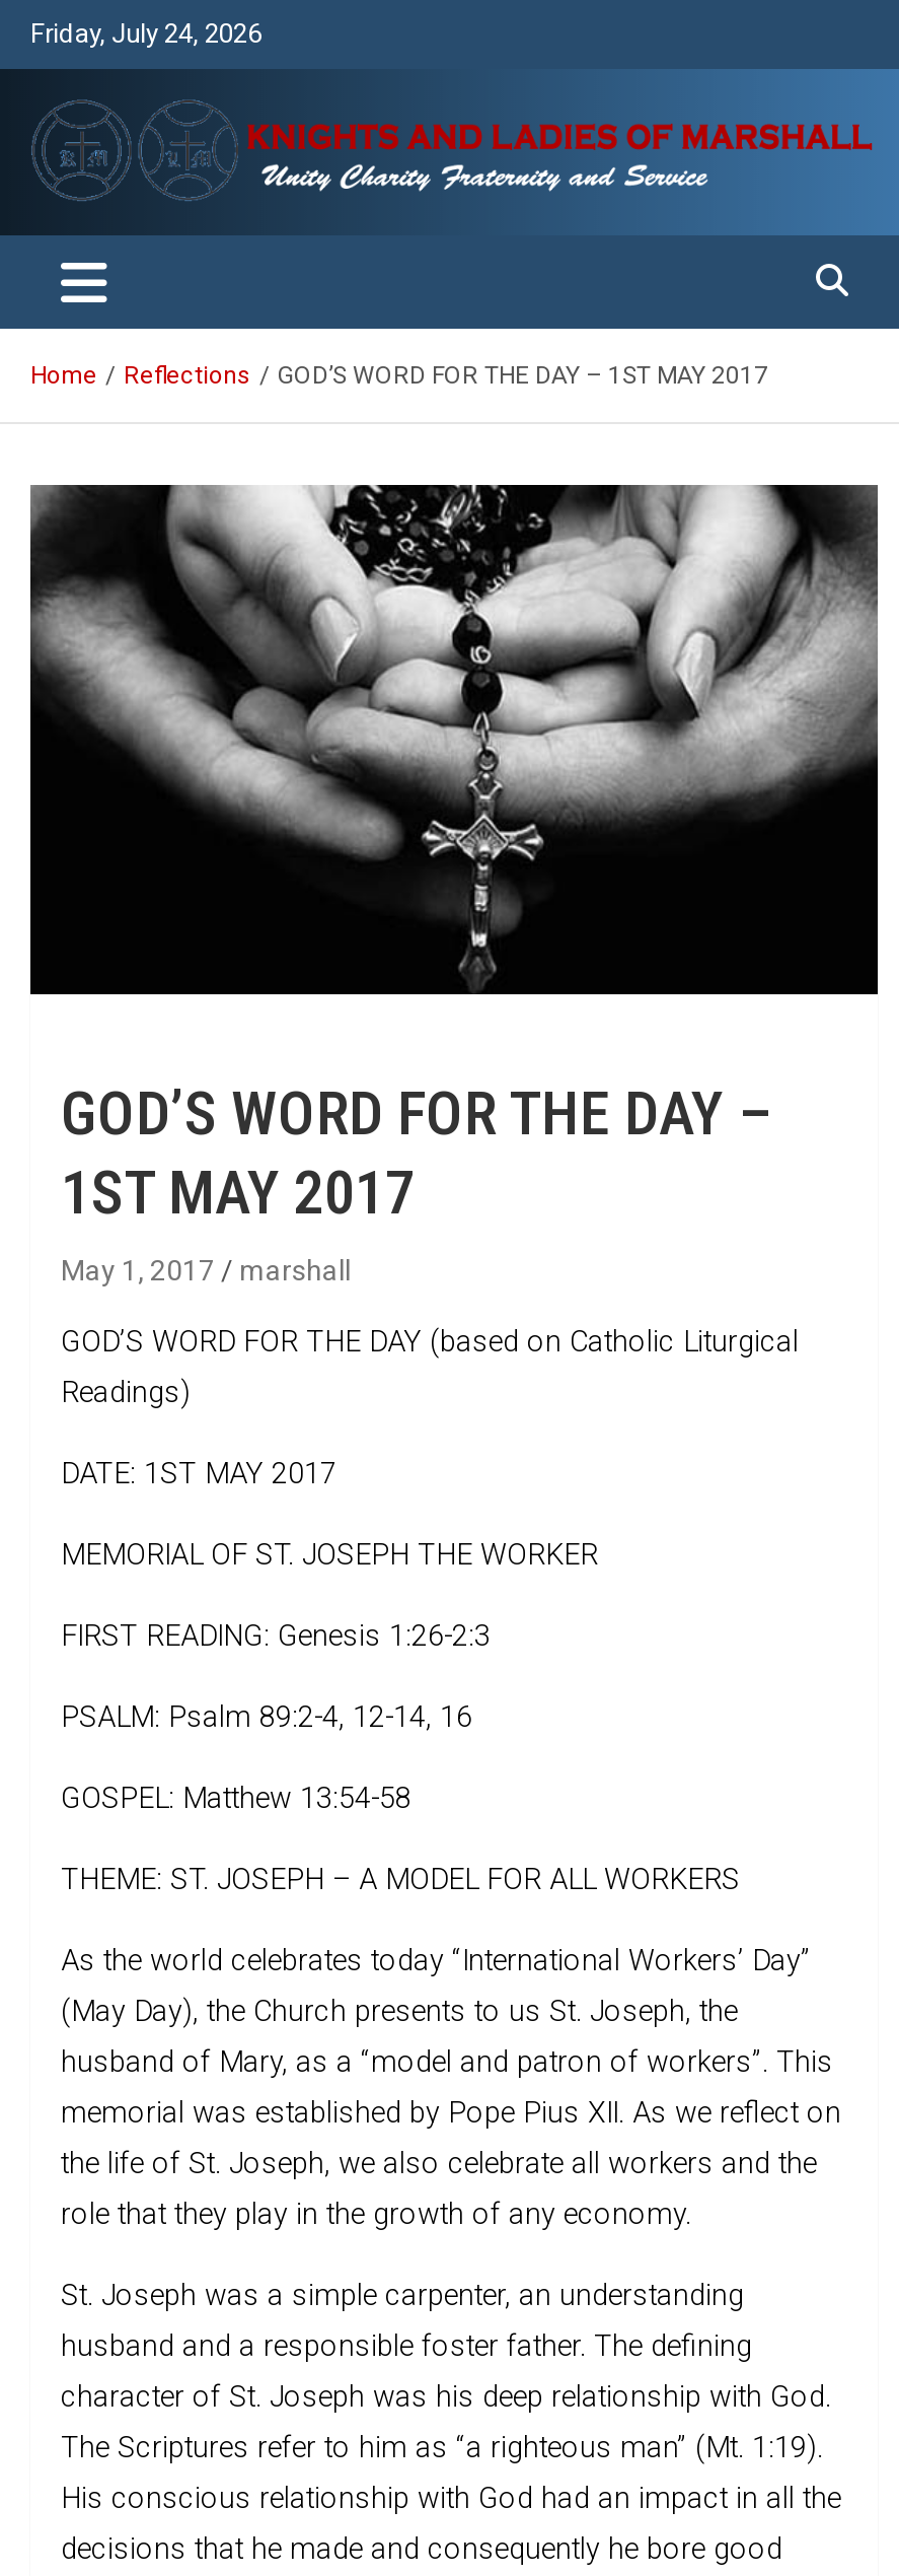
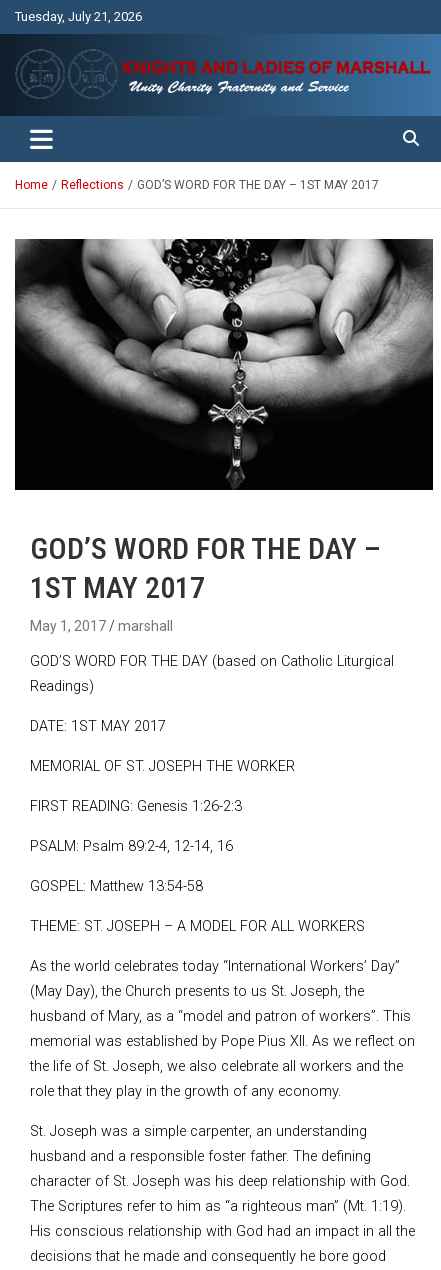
- Friday, July 24, 2026
+ Tuesday, July 21, 2026
